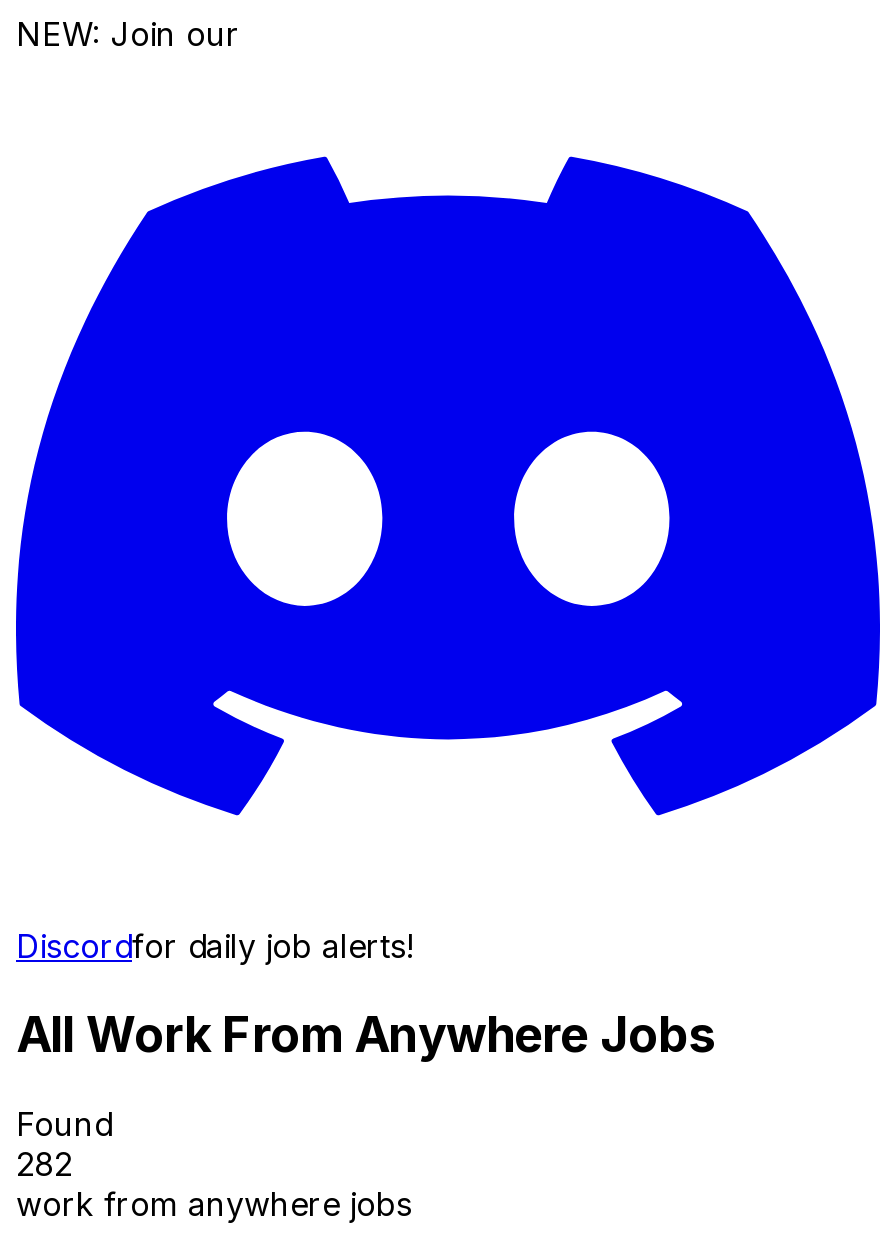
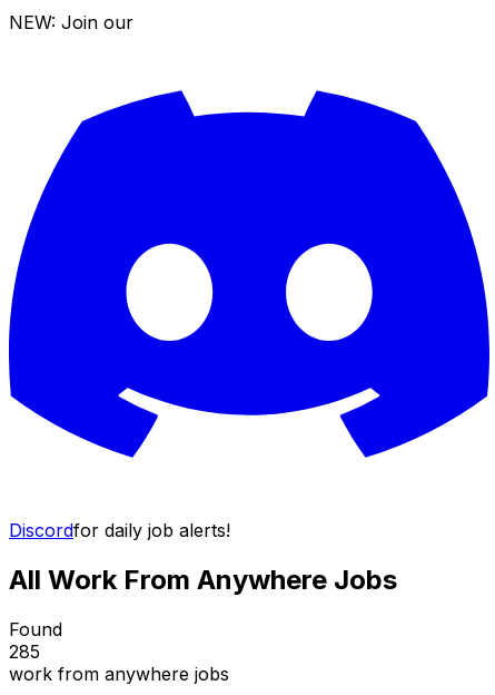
- 282
+ 285
